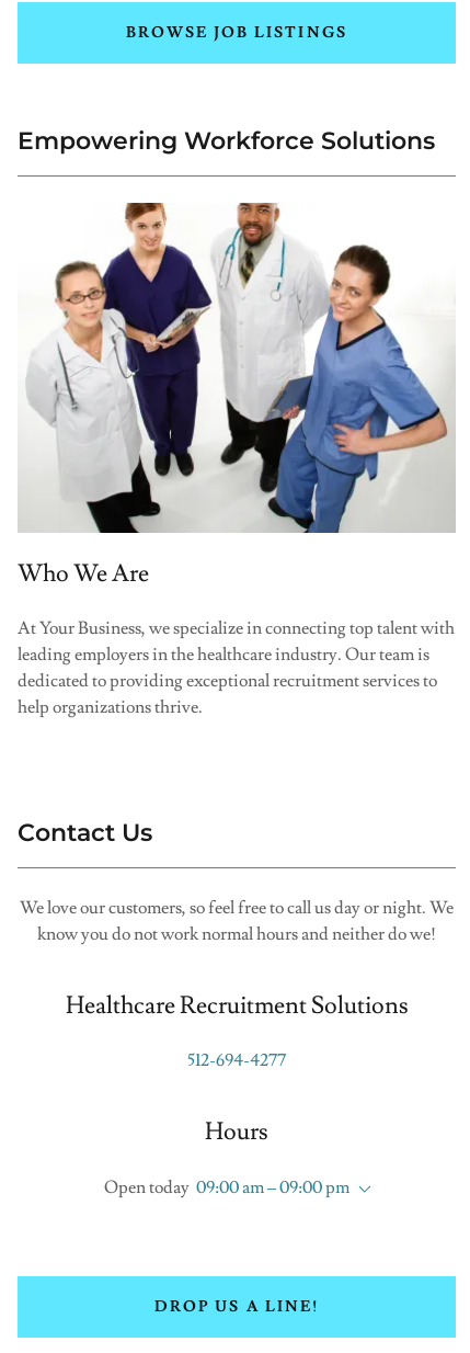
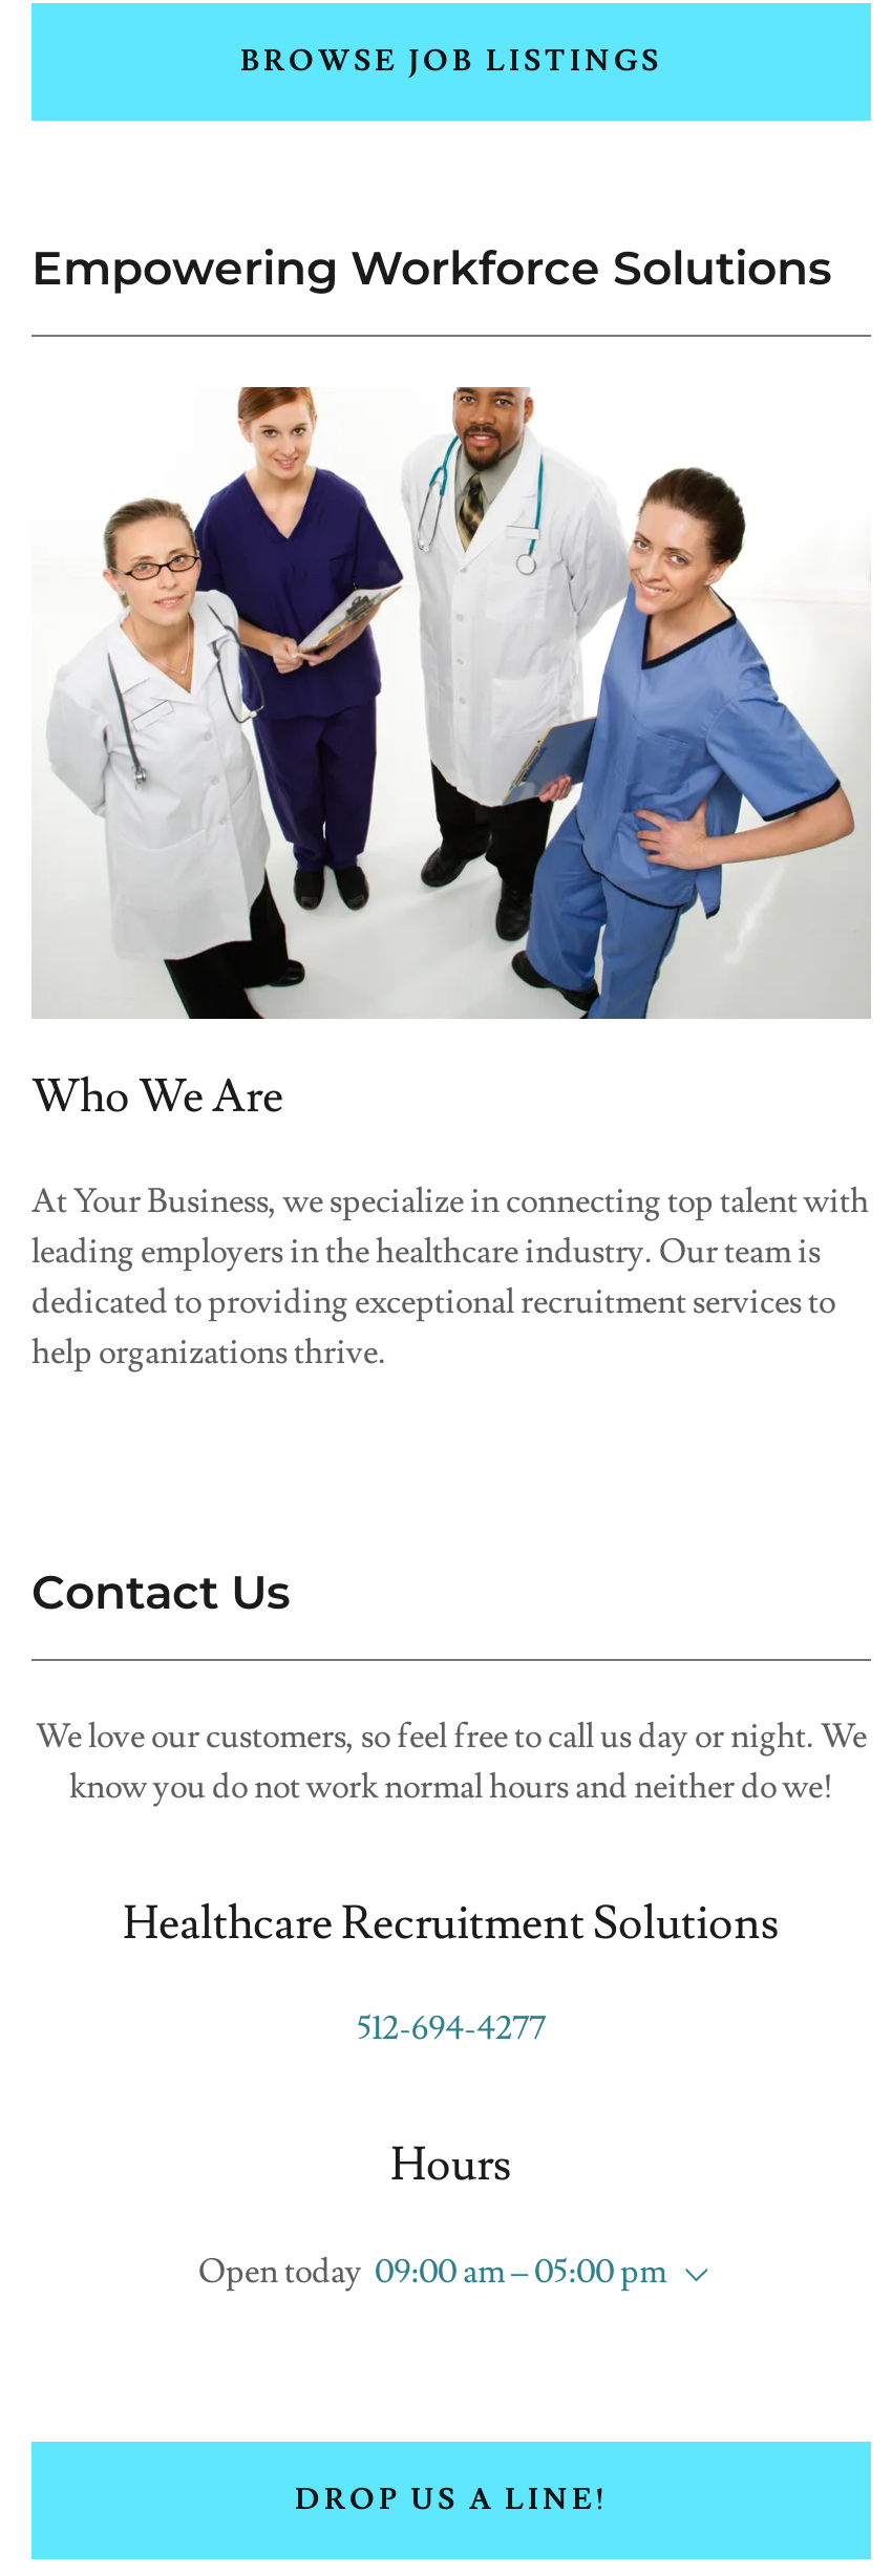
- Open today 09:00 am – 09:00 pm
+ Open today 09:00 am – 05:00 pm
